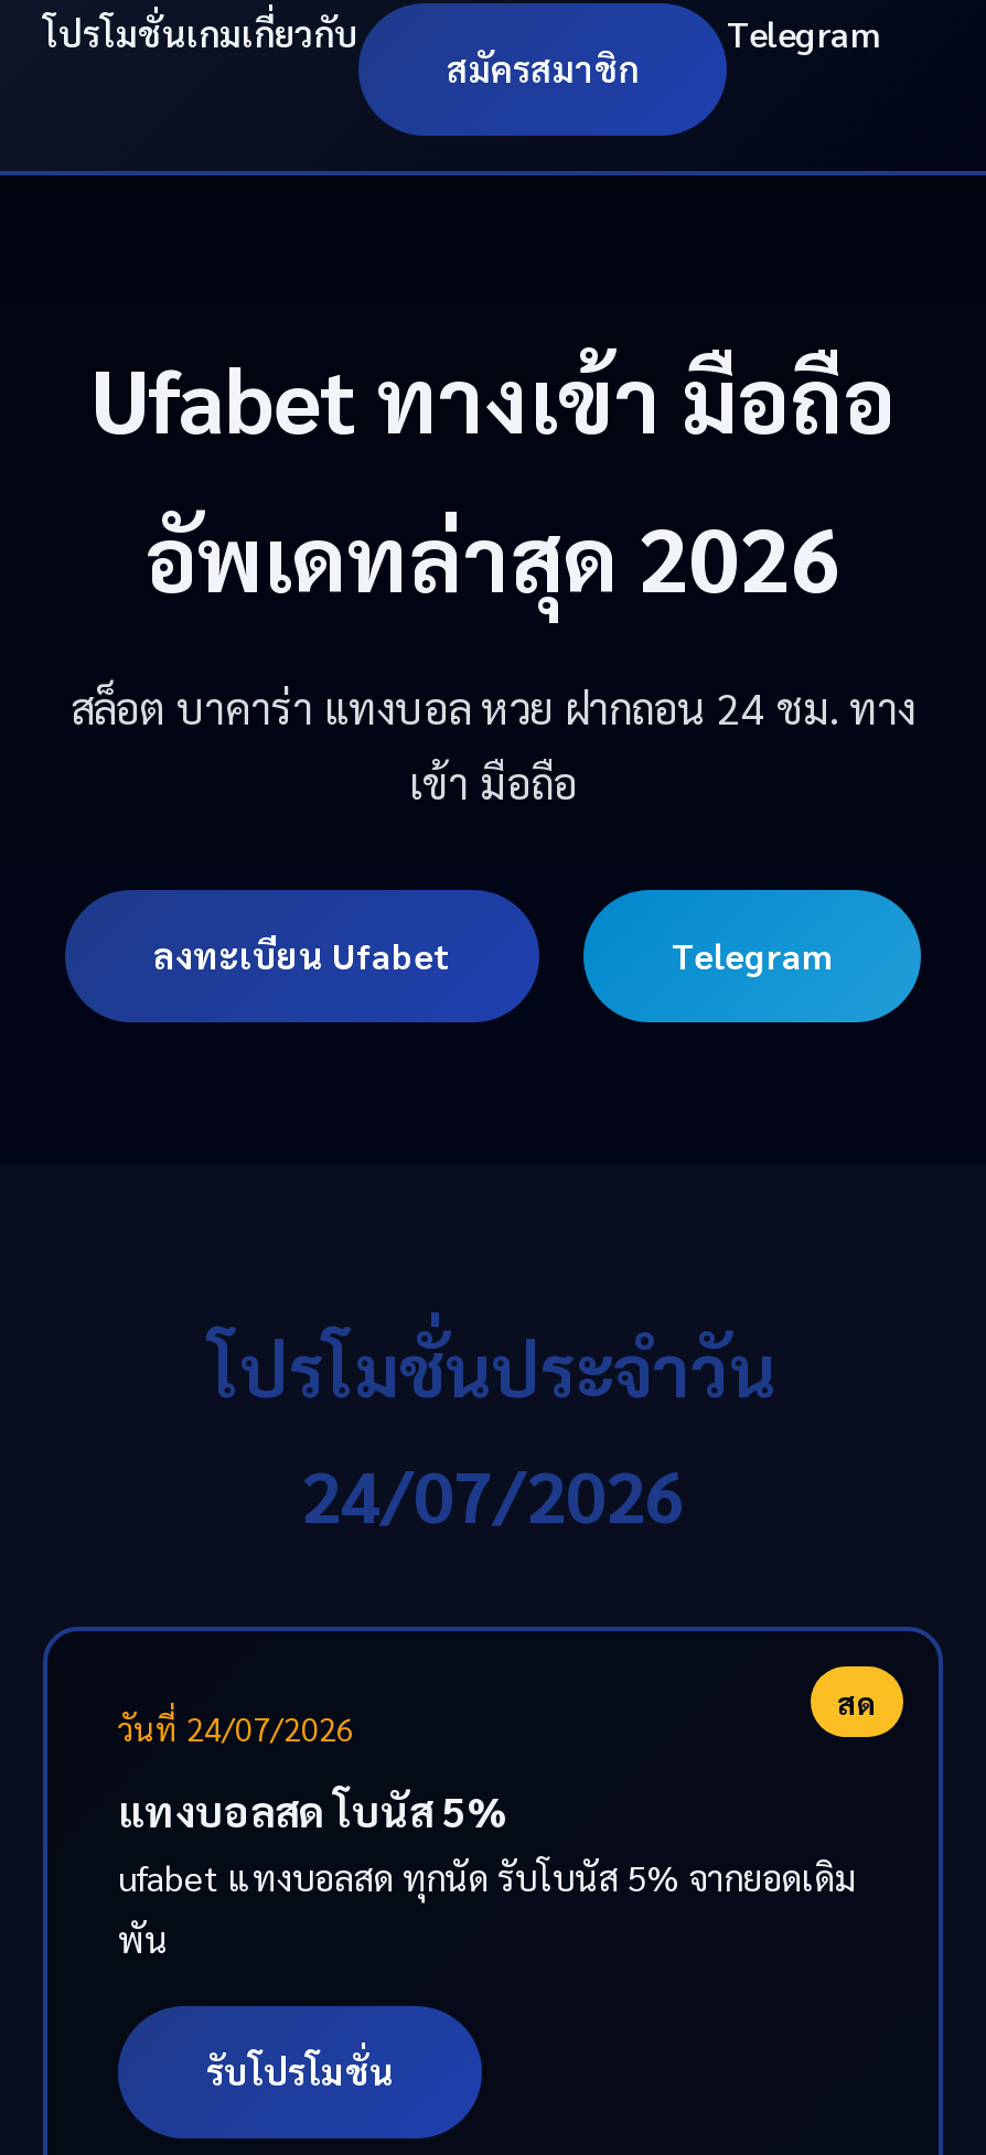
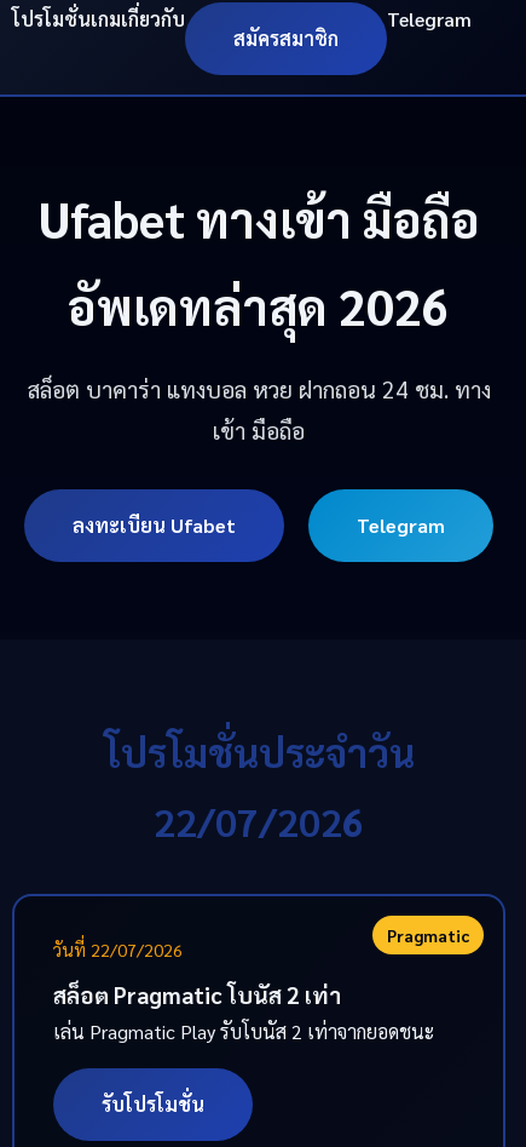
- 24/07/2026
+ 22/07/2026

- สด
- วันที่ 24/07/2026
+ Pragmatic
+ วันที่ 22/07/2026

- แทงบอลสด โบนัส 5%
- ufabet แทงบอลสด ทุกนัด รับโบนัส 5% จากยอดเดิม
- พัน
+ สล็อต Pragmatic โบนัส 2 เท่า
+ เล่น Pragmatic Play รับโบนัส 2 เท่าจากยอดชนะ
